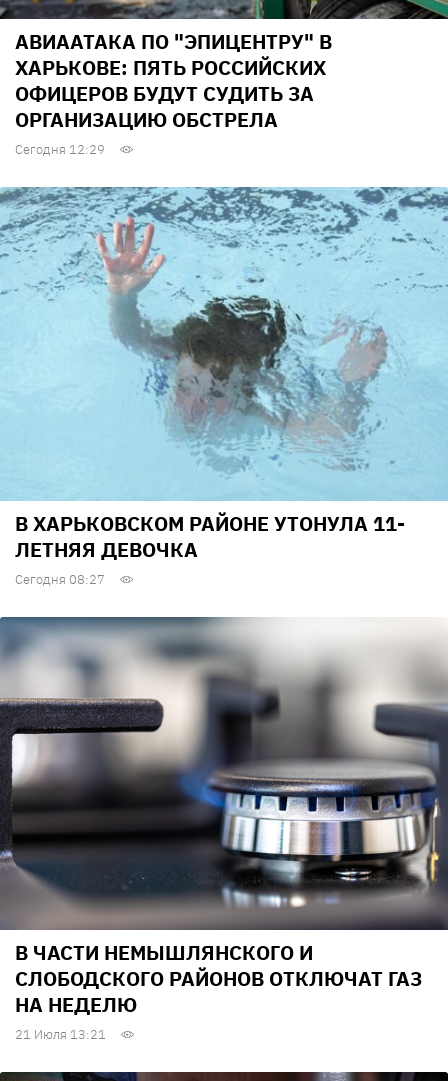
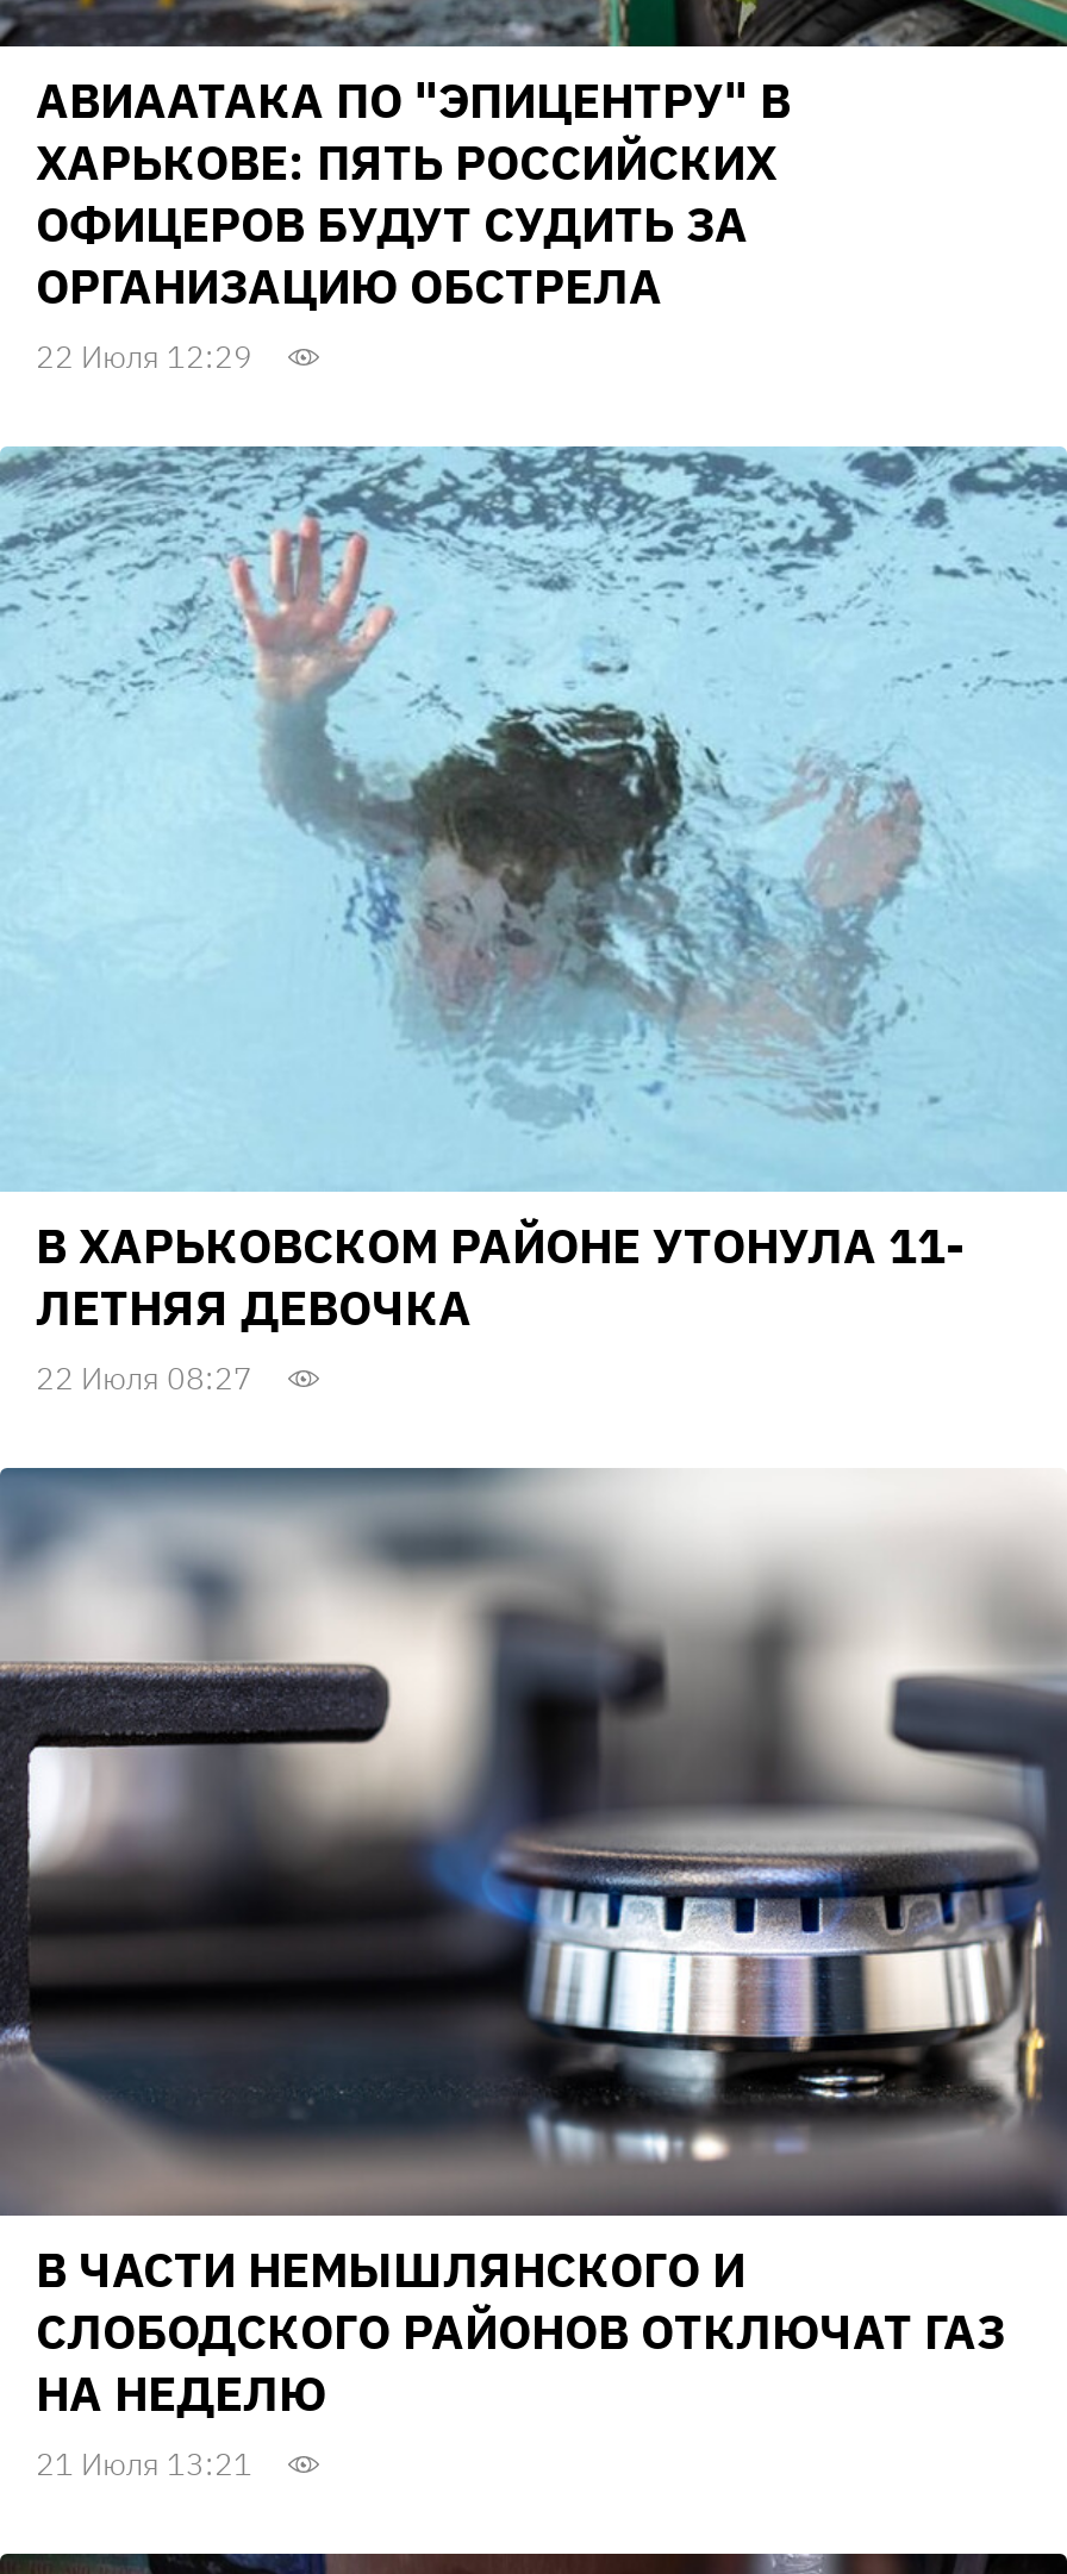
- Сегодня 12:29
+ 22 Июля 12:29

- Сегодня 08:27
+ 22 Июля 08:27
